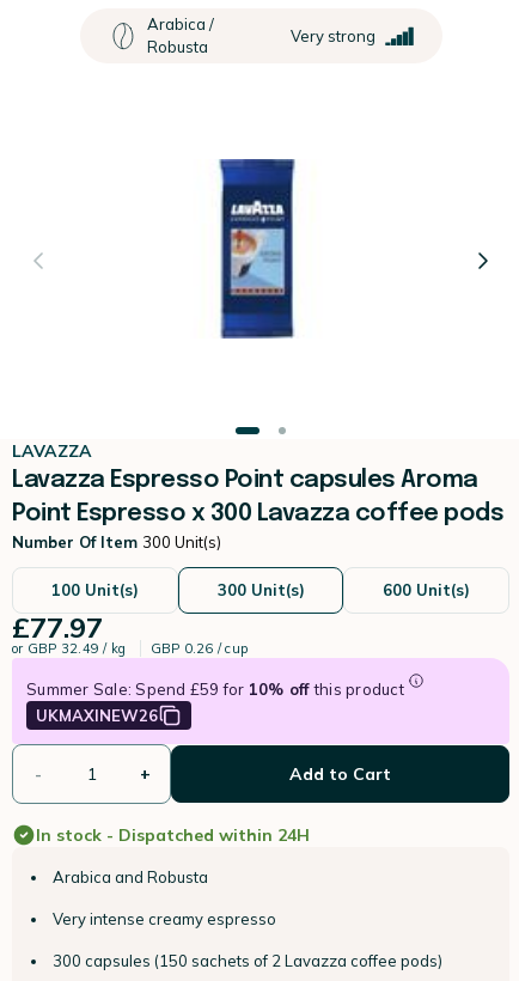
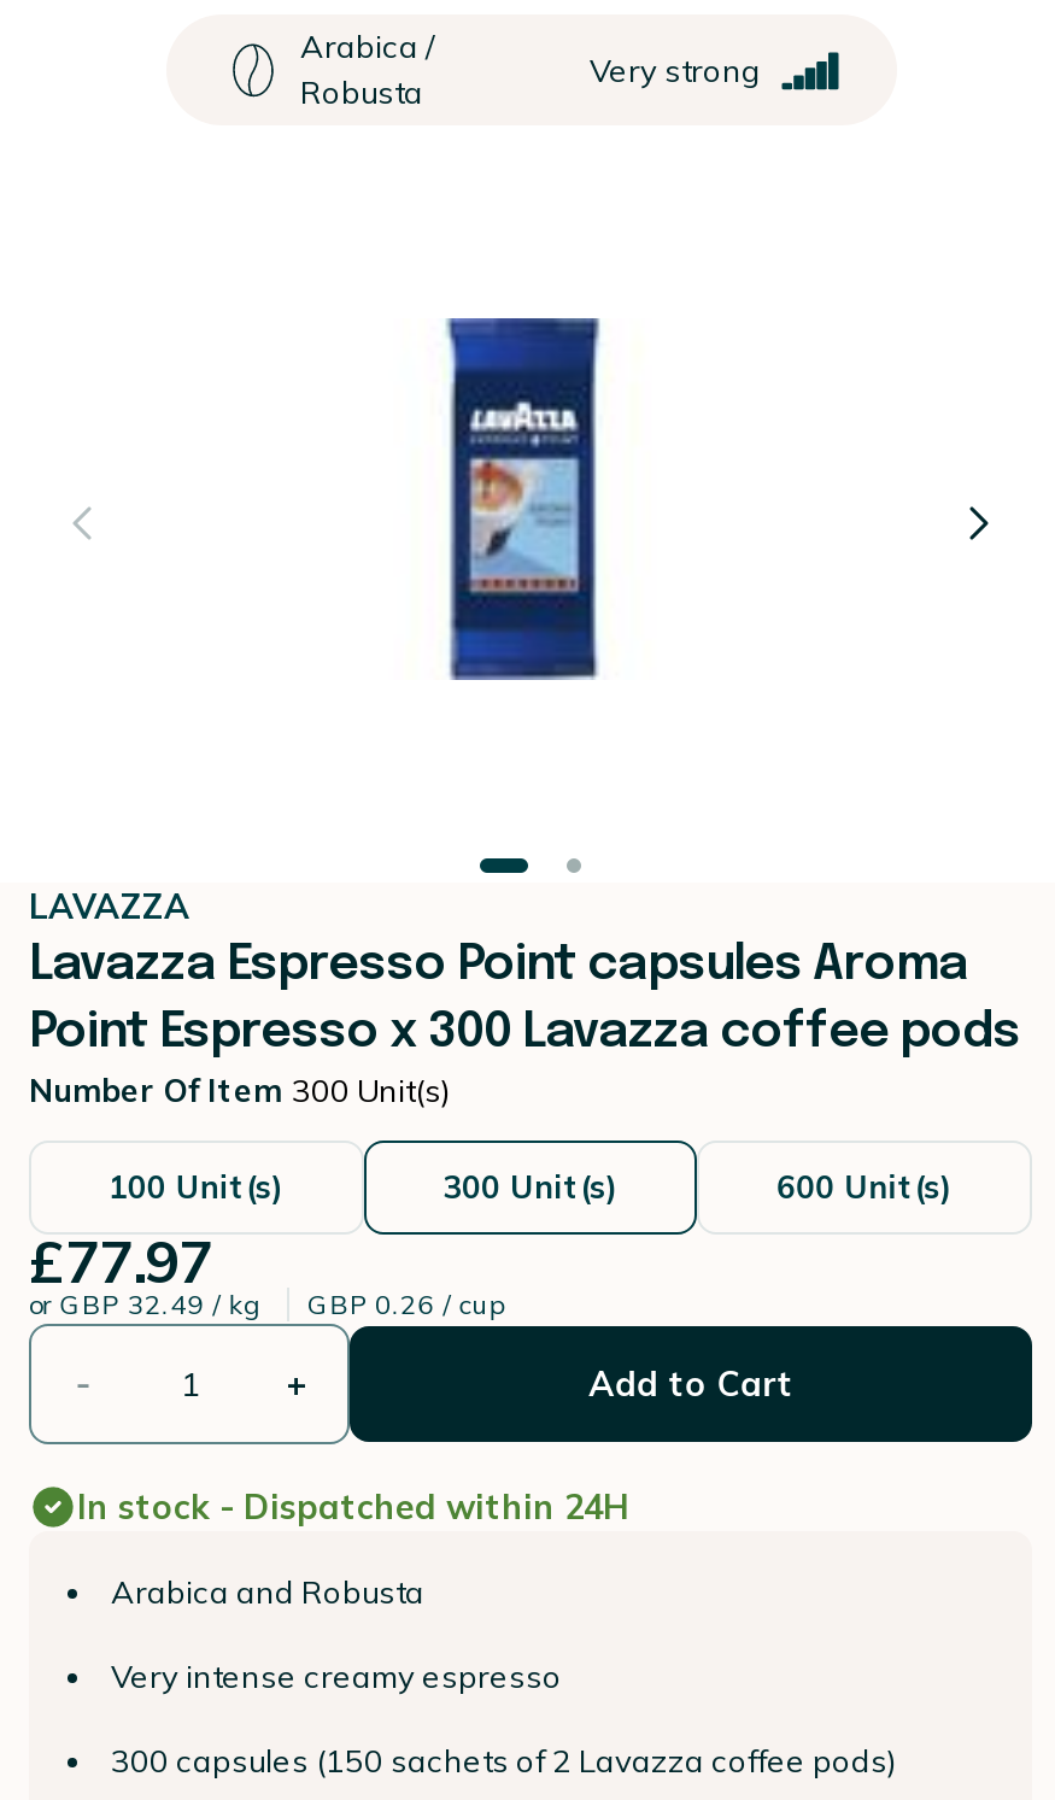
- [image]
- Summer Sale: Spend £59 for 10% off this product
- UKMAXINEW26
